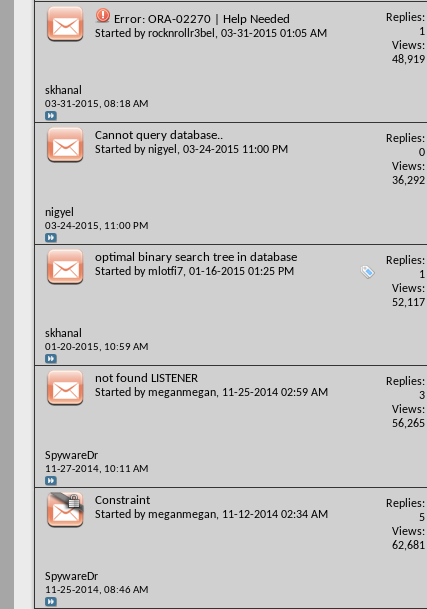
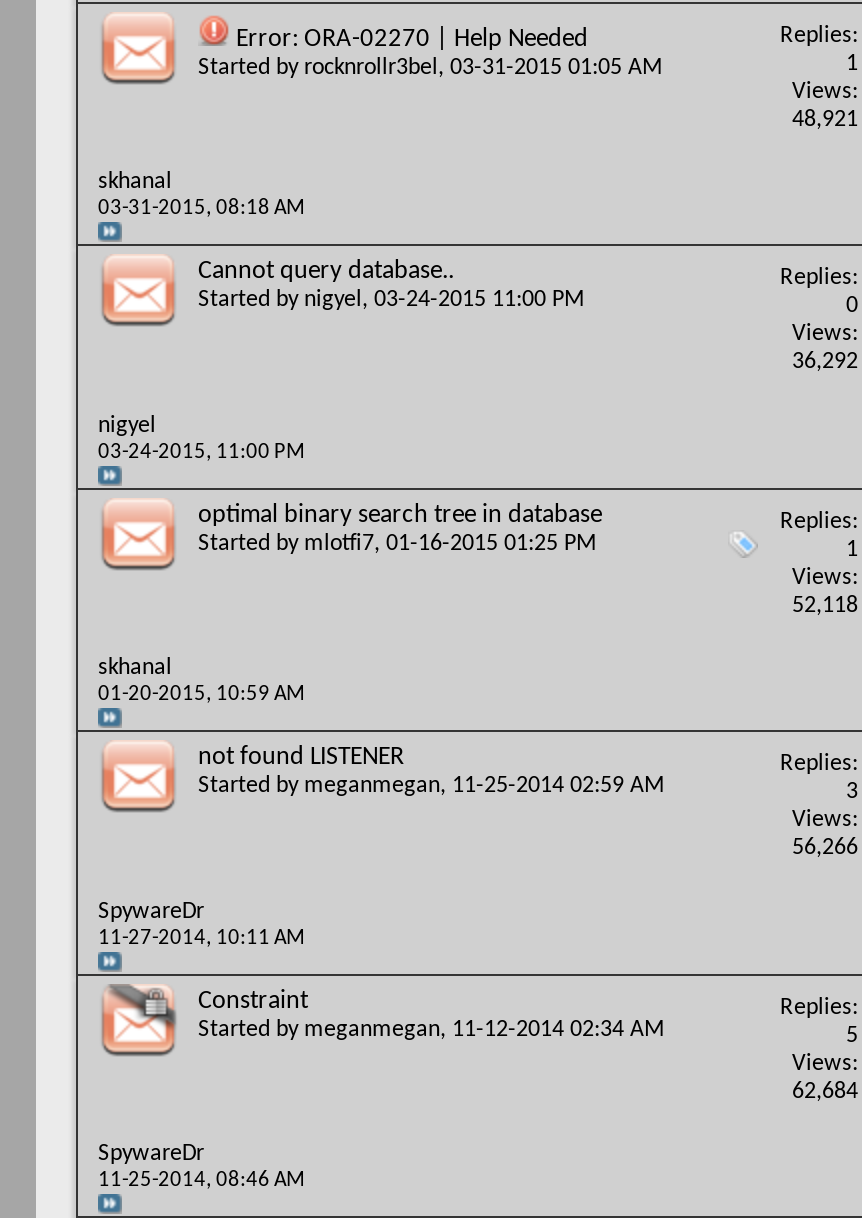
- 48,919
+ 48,921

- 52,117
+ 52,118

- 56,265
+ 56,266

- 62,681
+ 62,684
